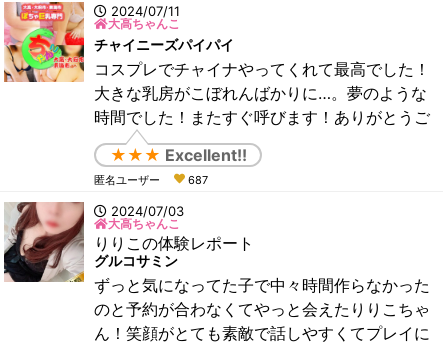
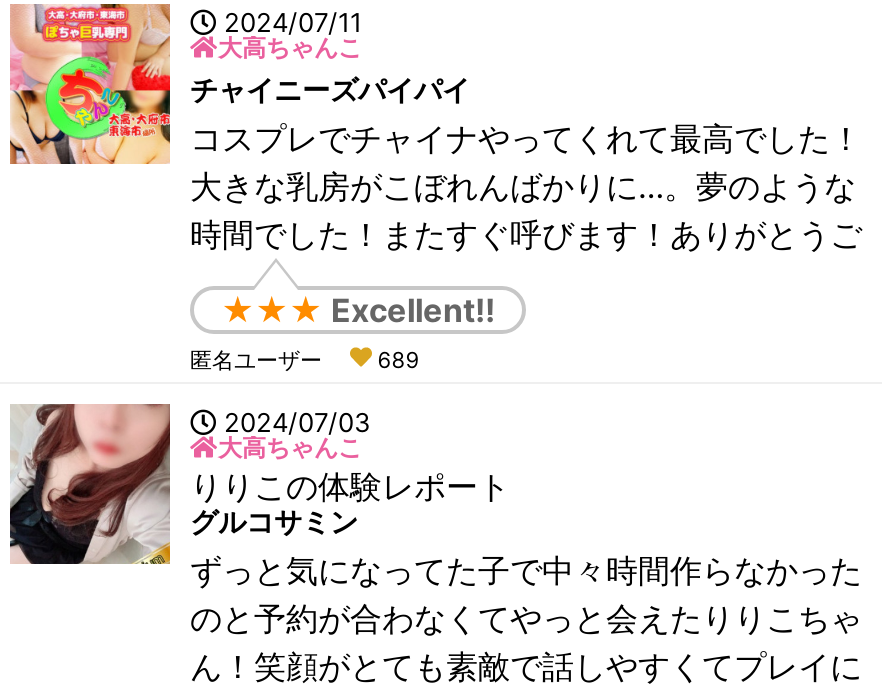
- 匿名ユーザー 687
+ 匿名ユーザー 689
